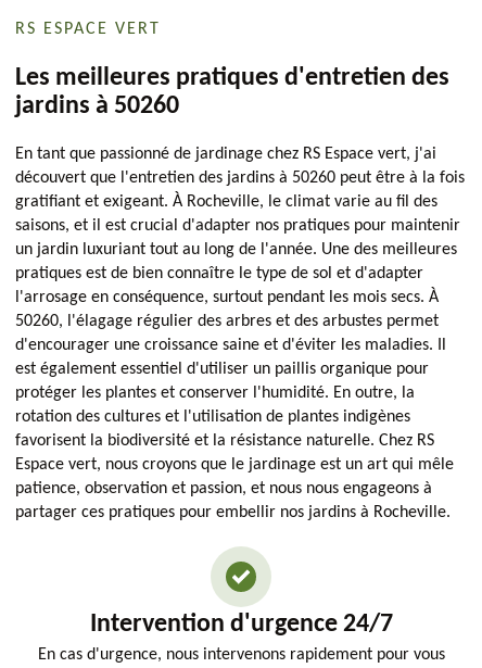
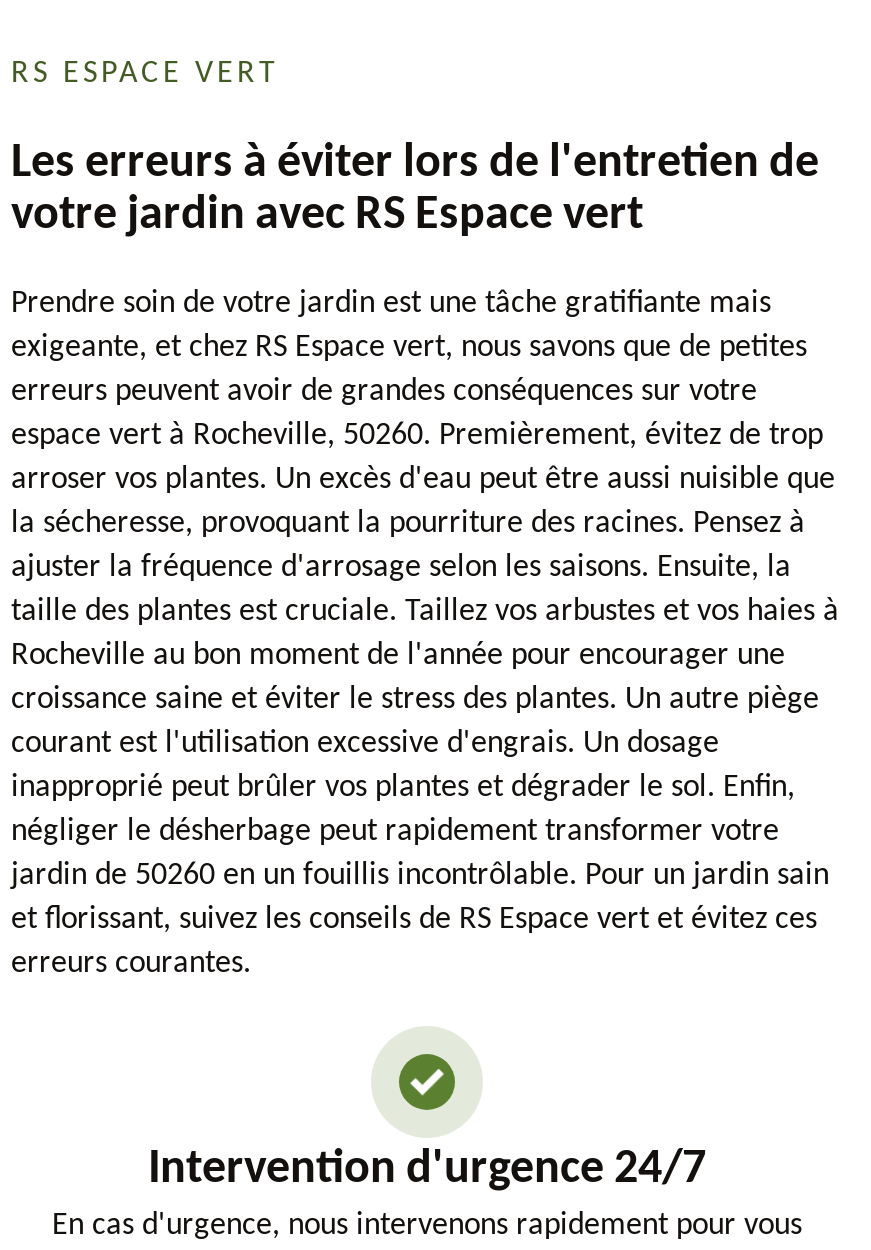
- Les meilleures pratiques d'entretien des
- jardins à 50260
+ Les erreurs à éviter lors de l'entretien de
+ votre jardin avec RS Espace vert

- En tant que passionné de jardinage chez RS Espace vert, j'ai
- découvert que l'entretien des jardins à 50260 peut être à la fois
- gratifiant et exigeant. À Rocheville, le climat varie au fil des
- saisons, et il est crucial d'adapter nos pratiques pour maintenir
- un jardin luxuriant tout au long de l'année. Une des meilleures
- pratiques est de bien connaître le type de sol et d'adapter
- l'arrosage en conséquence, surtout pendant les mois secs. À
- 50260, l'élagage régulier des arbres et des arbustes permet
- d'encourager une croissance saine et d'éviter les maladies. Il
- est également essentiel d'utiliser un paillis organique pour
- protéger les plantes et conserver l'humidité. En outre, la
- rotation des cultures et l'utilisation de plantes indigènes
- favorisent la biodiversité et la résistance naturelle. Chez RS
- Espace vert, nous croyons que le jardinage est un art qui mêle
- patience, observation et passion, et nous nous engageons à
- partager ces pratiques pour embellir nos jardins à Rocheville.
+ Prendre soin de votre jardin est une tâche gratifiante mais
+ exigeante, et chez RS Espace vert, nous savons que de petites
+ erreurs peuvent avoir de grandes conséquences sur votre
+ espace vert à Rocheville, 50260. Premièrement, évitez de trop
+ arroser vos plantes. Un excès d'eau peut être aussi nuisible que
+ la sécheresse, provoquant la pourriture des racines. Pensez à
+ ajuster la fréquence d'arrosage selon les saisons. Ensuite, la
+ taille des plantes est cruciale. Taillez vos arbustes et vos haies à
+ Rocheville au bon moment de l'année pour encourager une
+ croissance saine et éviter le stress des plantes. Un autre piège
+ courant est l'utilisation excessive d'engrais. Un dosage
+ inapproprié peut brûler vos plantes et dégrader le sol. Enfin,
+ négliger le désherbage peut rapidement transformer votre
+ jardin de 50260 en un fouillis incontrôlable. Pour un jardin sain
+ et florissant, suivez les conseils de RS Espace vert et évitez ces
+ erreurs courantes.
